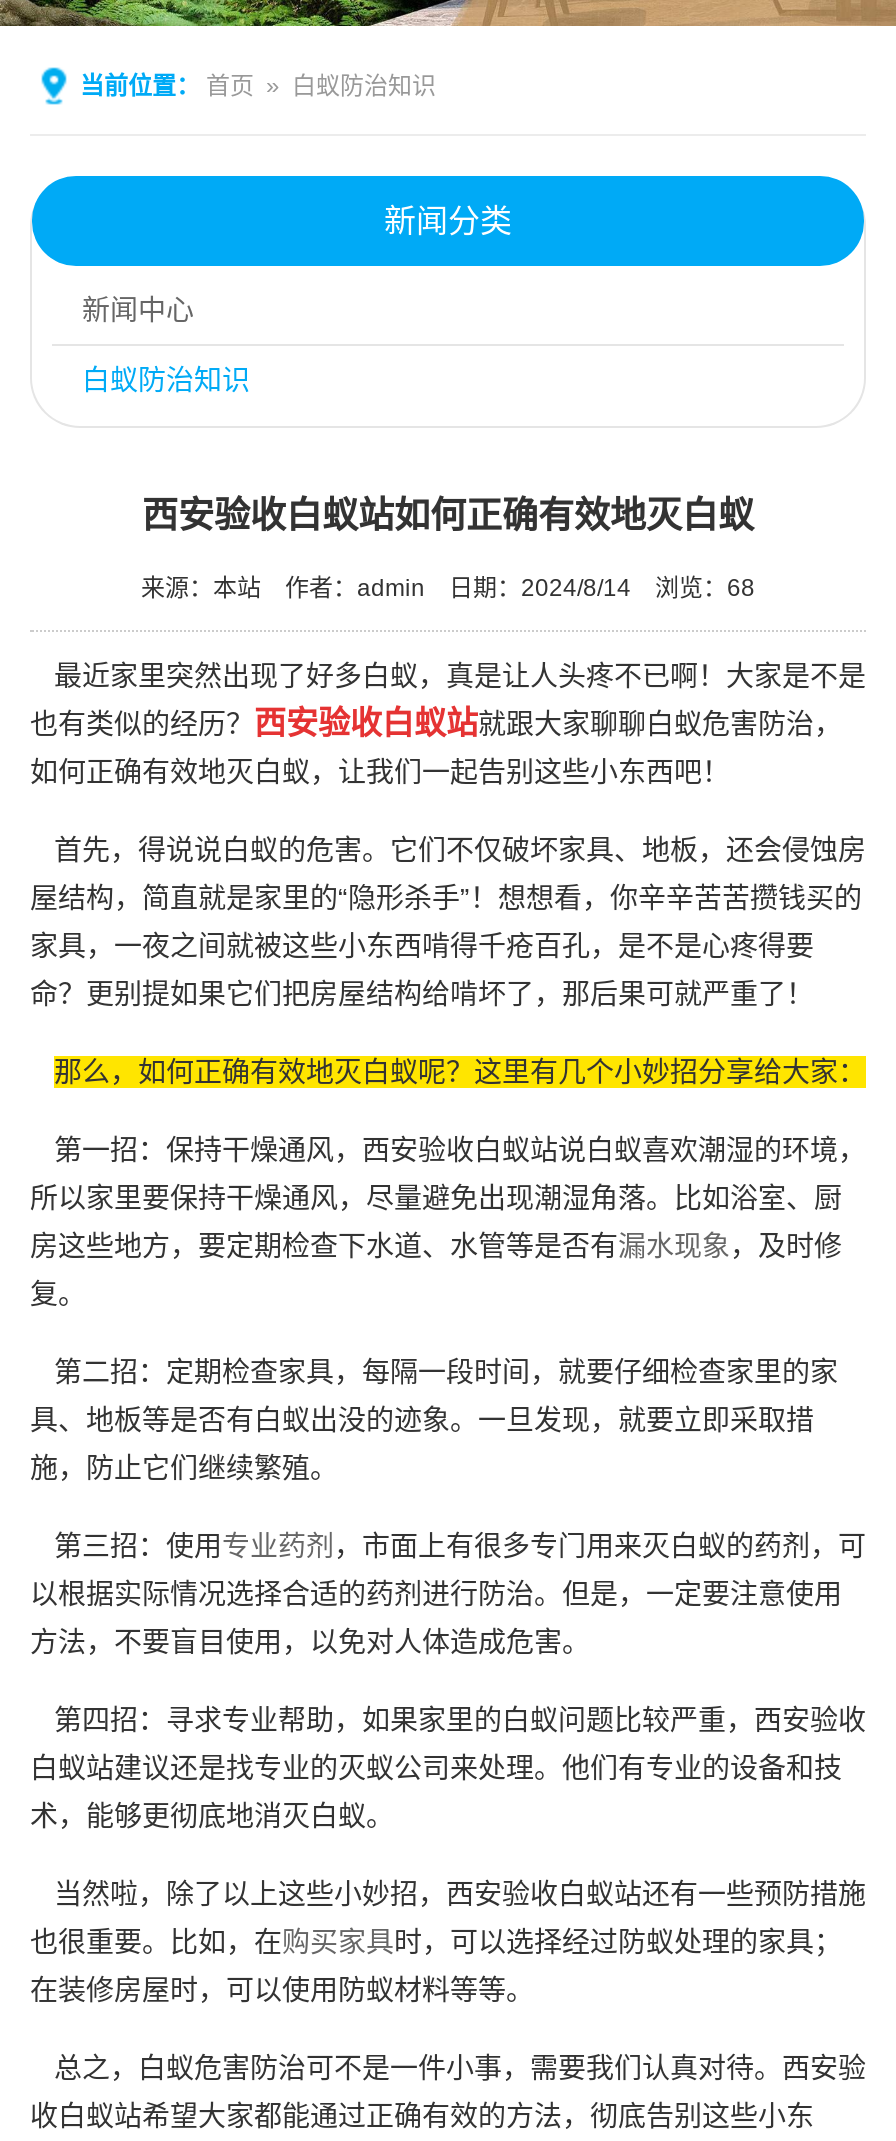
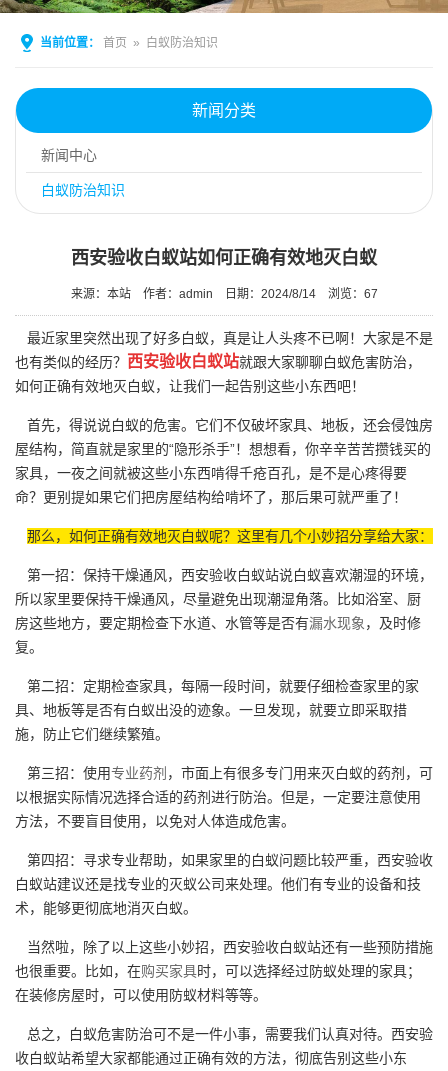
- 来源：本站 作者：admin 日期：2024/8/14 浏览：68
+ 来源：本站 作者：admin 日期：2024/8/14 浏览：67
